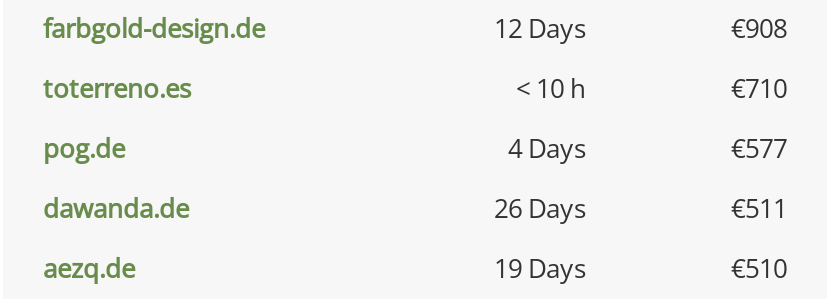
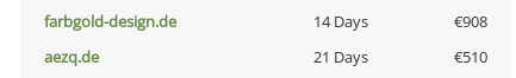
- 12 Days
+ 14 Days

- toterreno.es
- < 10 h
- €710
- pog.de
- 4 Days
- €577
- dawanda.de
- 26 Days
- €511

- 19 Days
+ 21 Days
